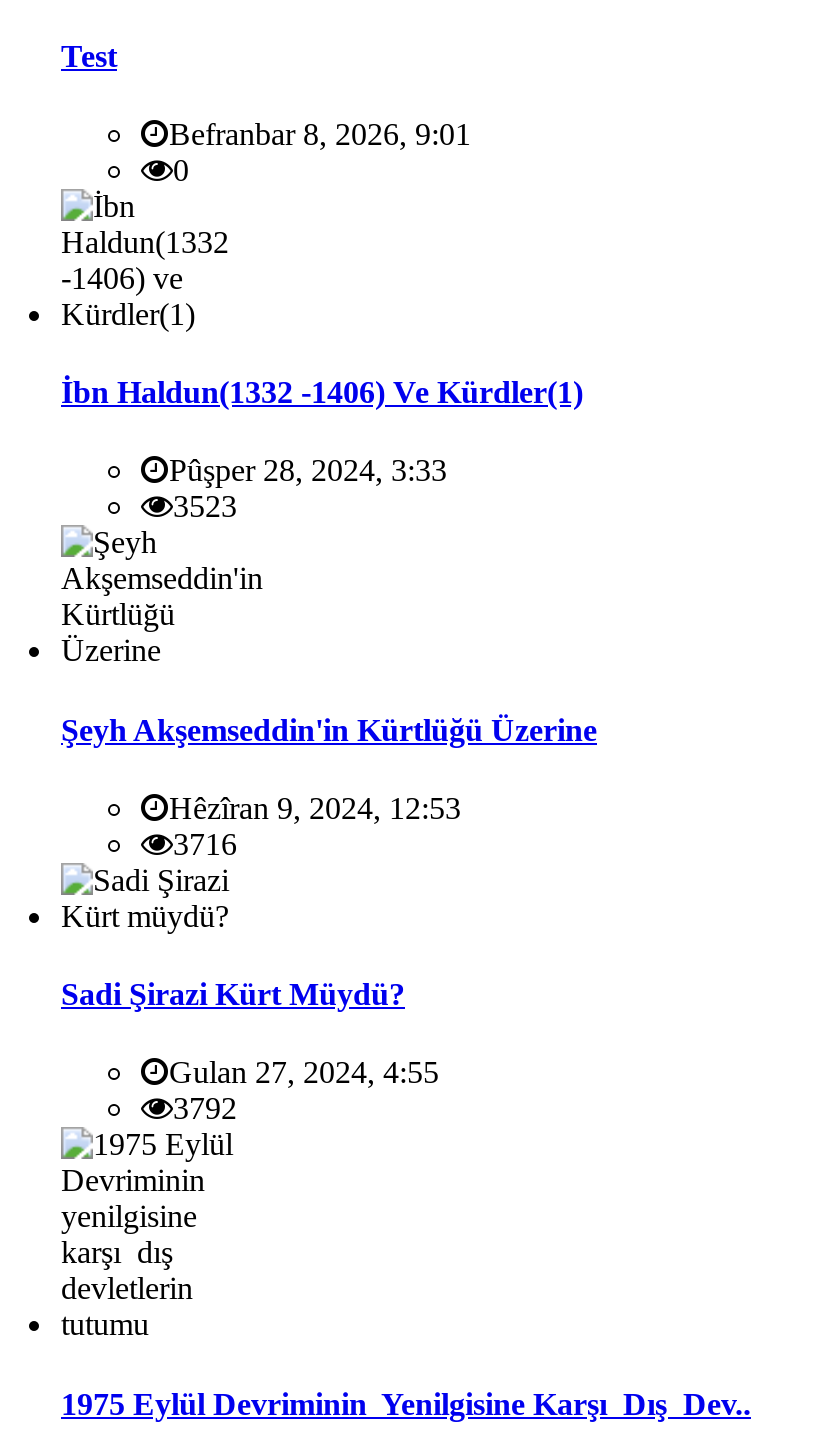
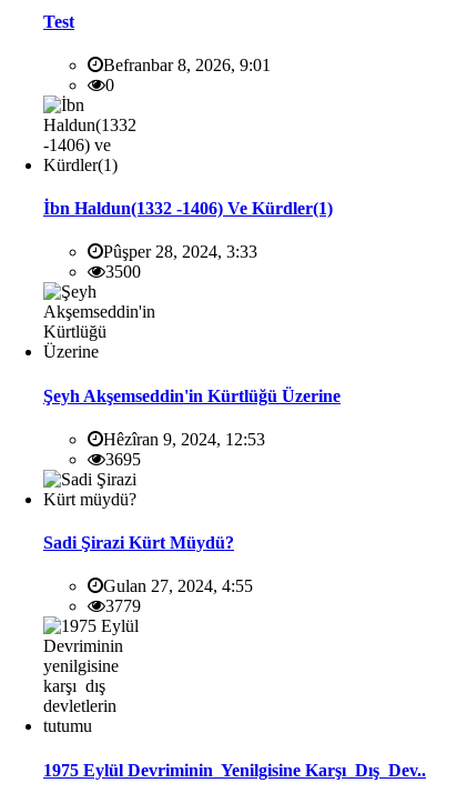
- 3523
+ 3500

- 3716
+ 3695

- 3792
+ 3779
